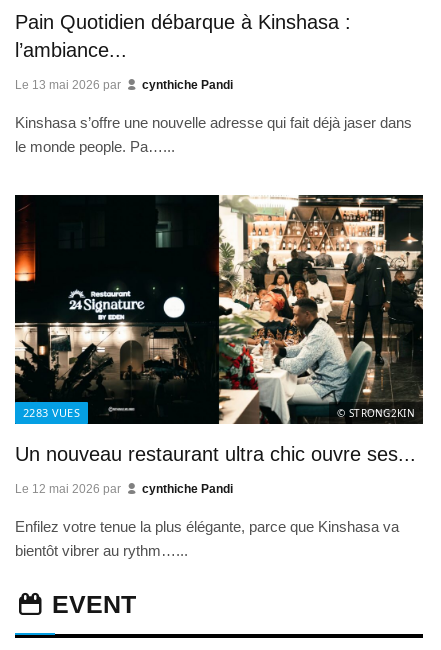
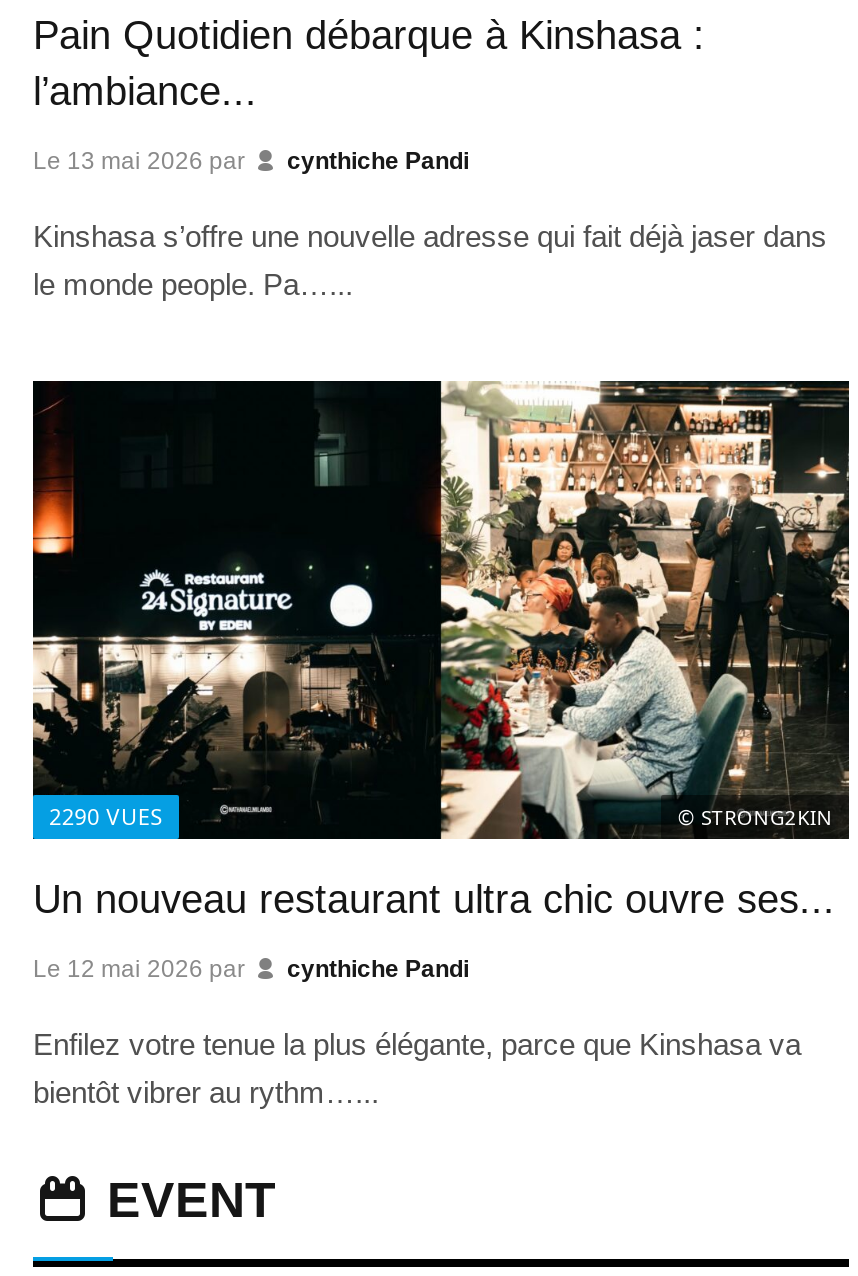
- 2283 VUES
+ 2290 VUES
